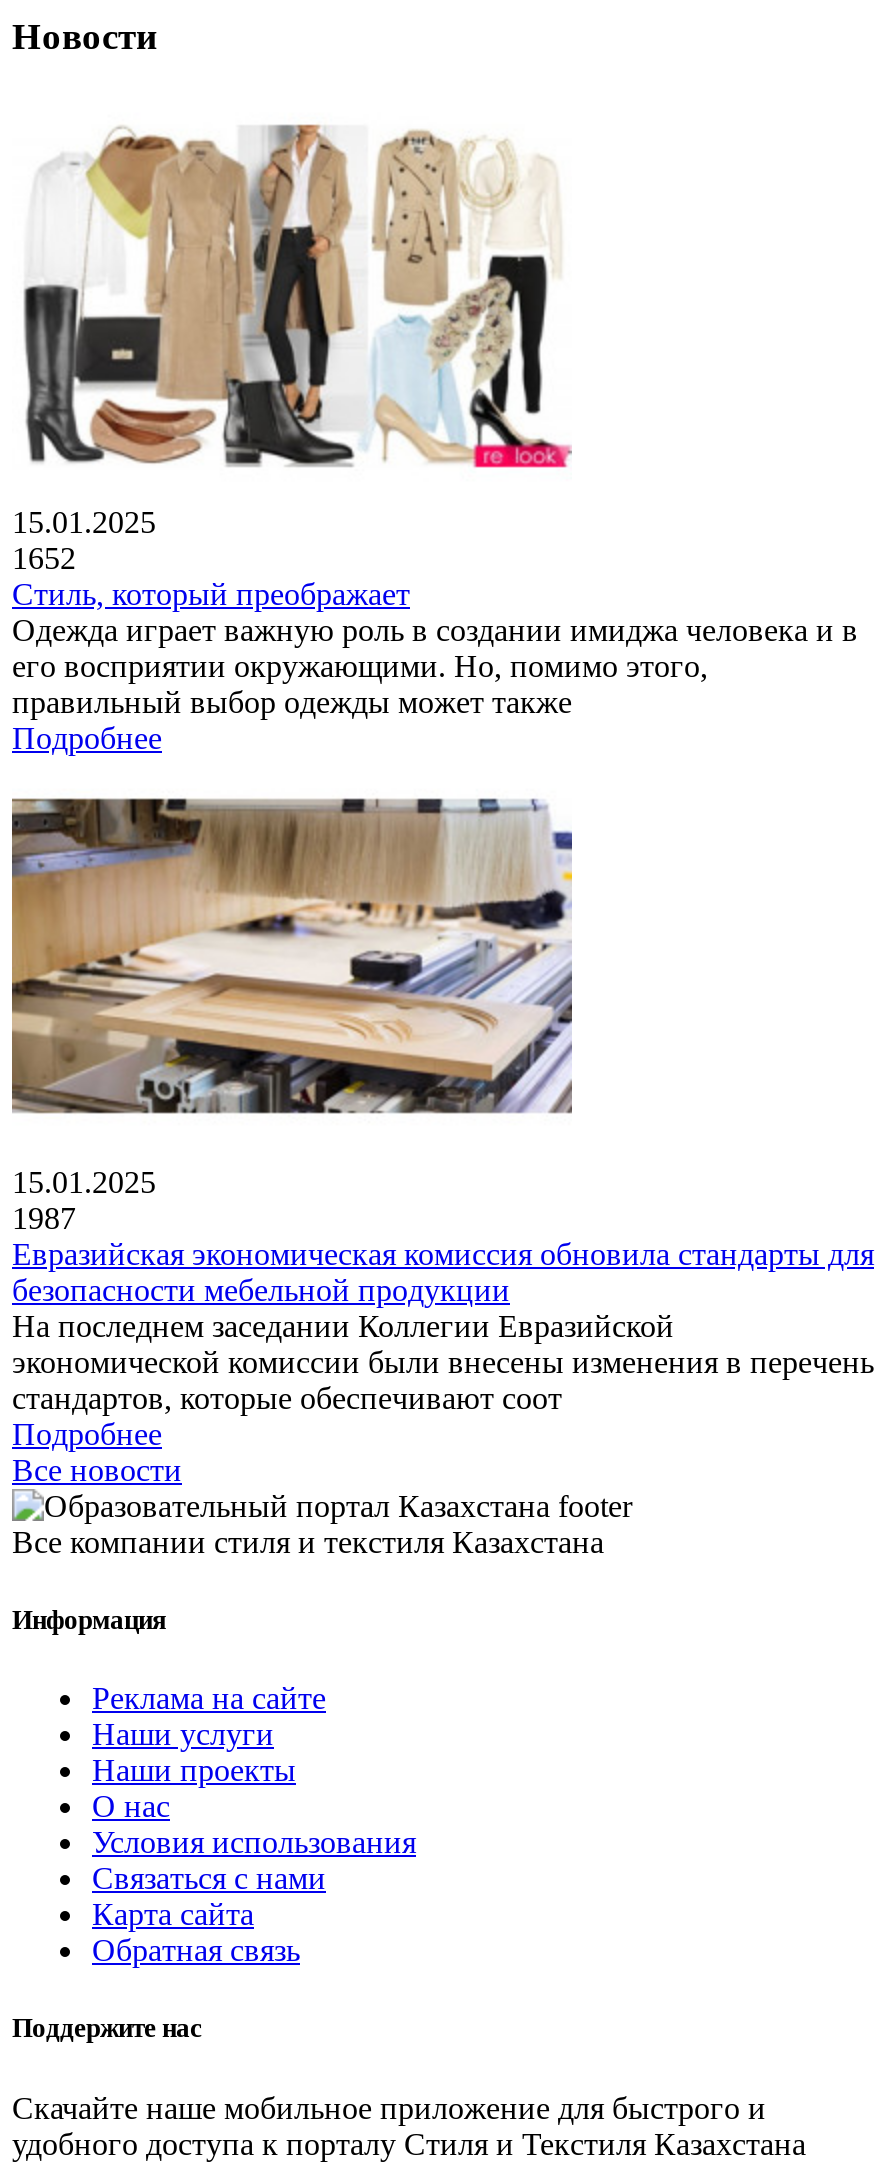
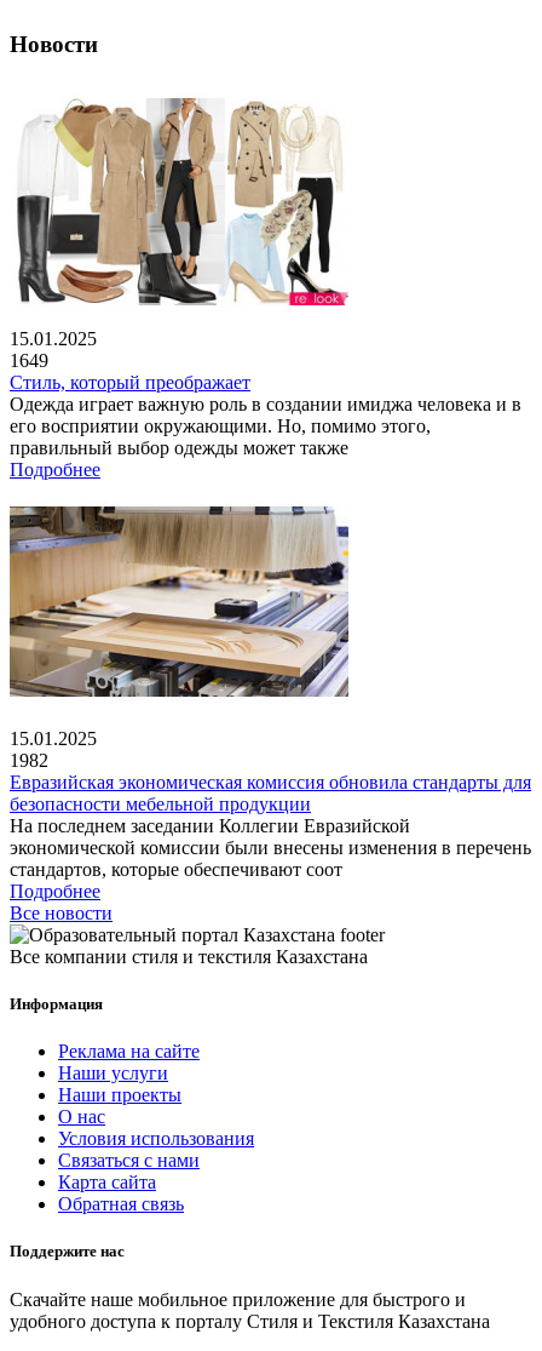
- 1652
+ 1649

- 1987
+ 1982
